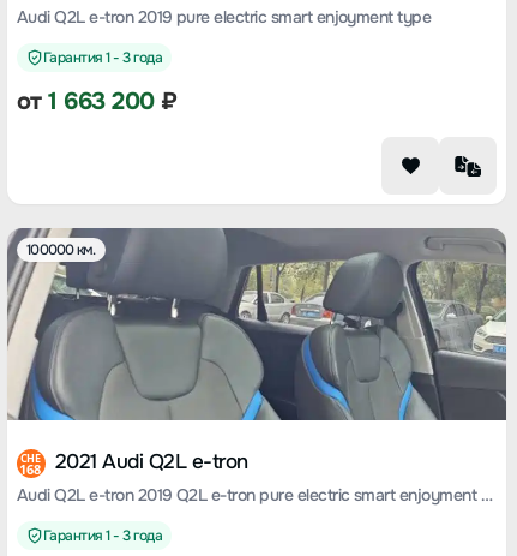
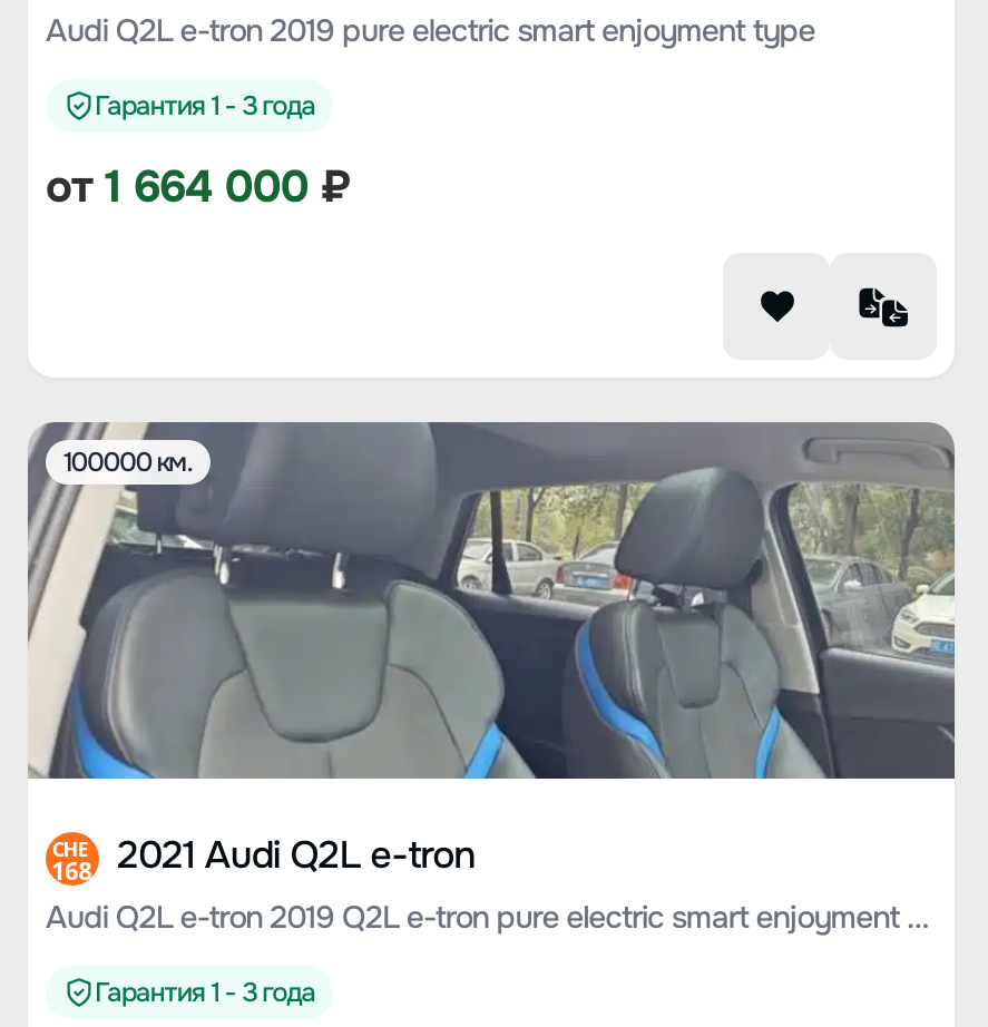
- от 1 663 200 ₽
+ от 1 664 000 ₽
